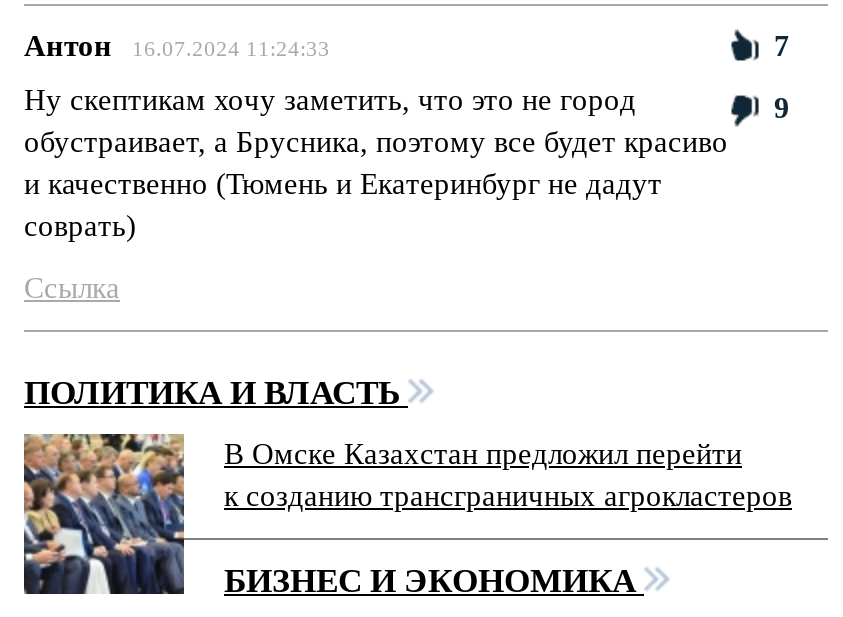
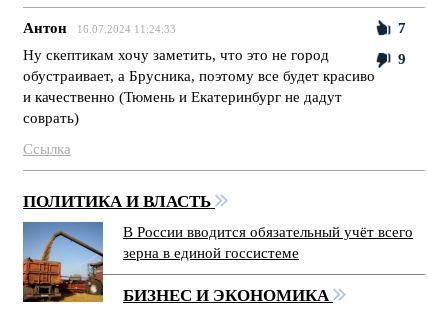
- [image]
- В Омске Казахстан предложил перейти
- к созданию трансграничных агрокластеров
+ [image]
+ В России вводится обязательный учёт всего
+ зерна в единой госсистеме
